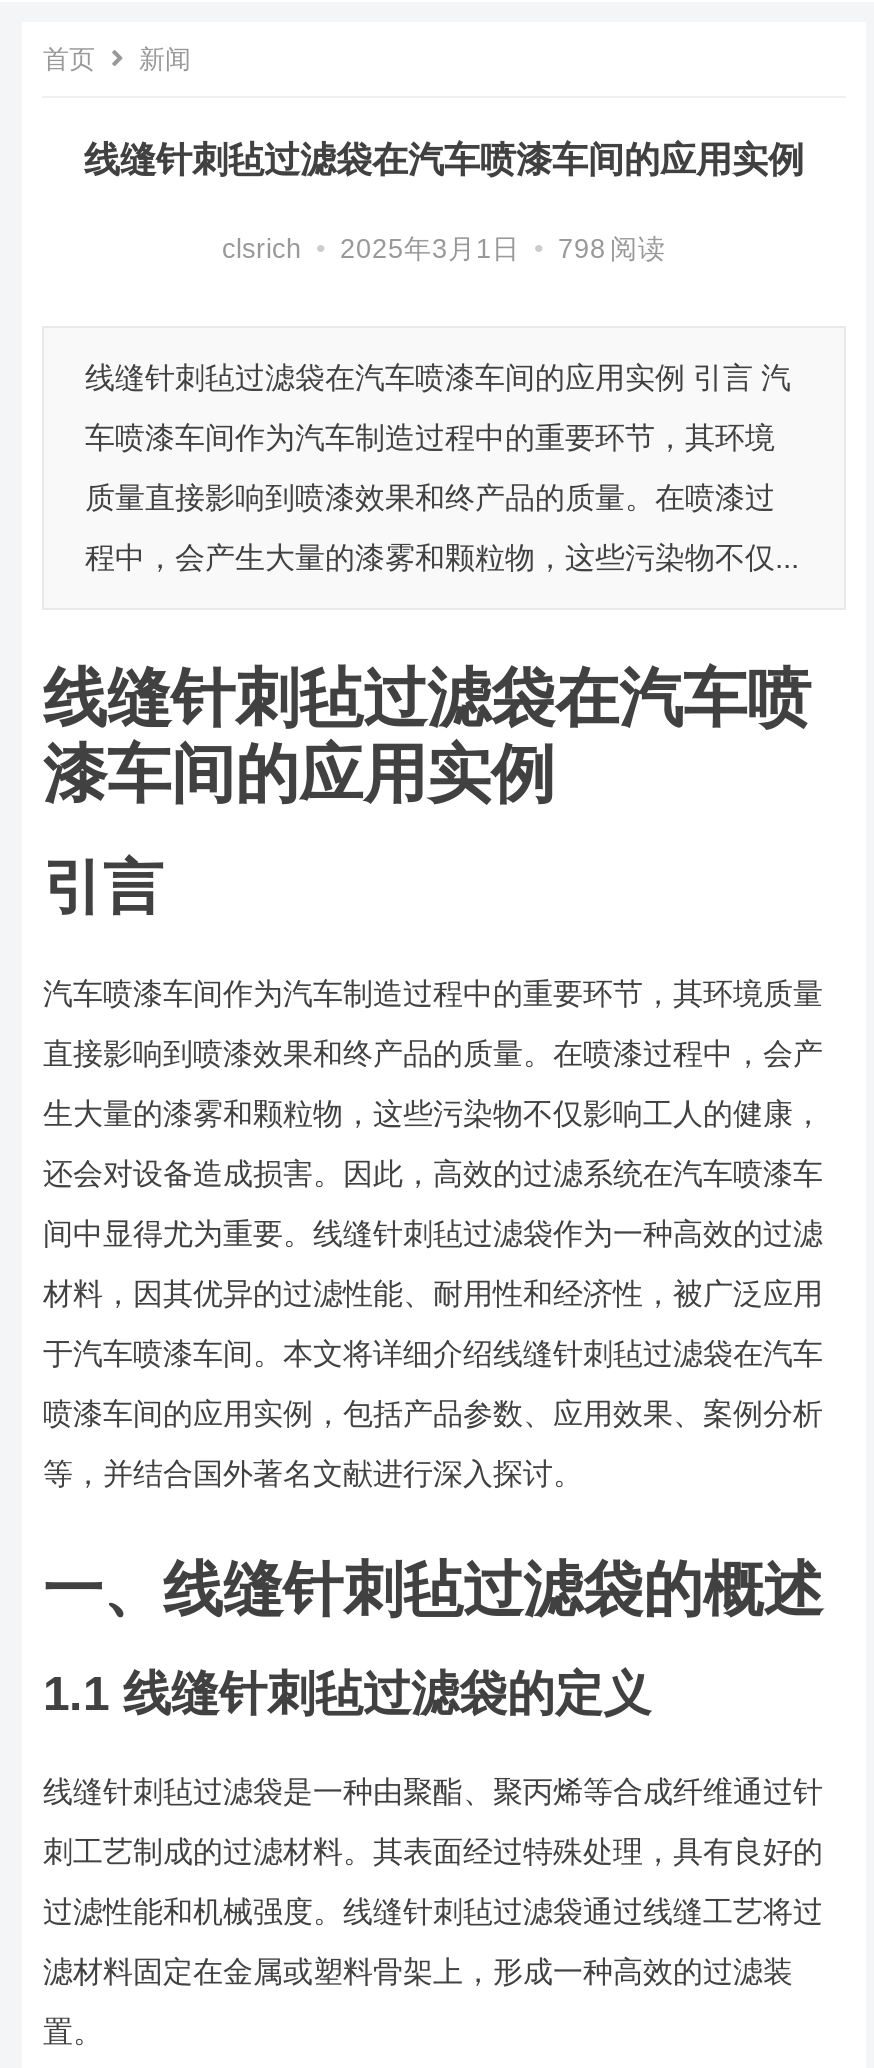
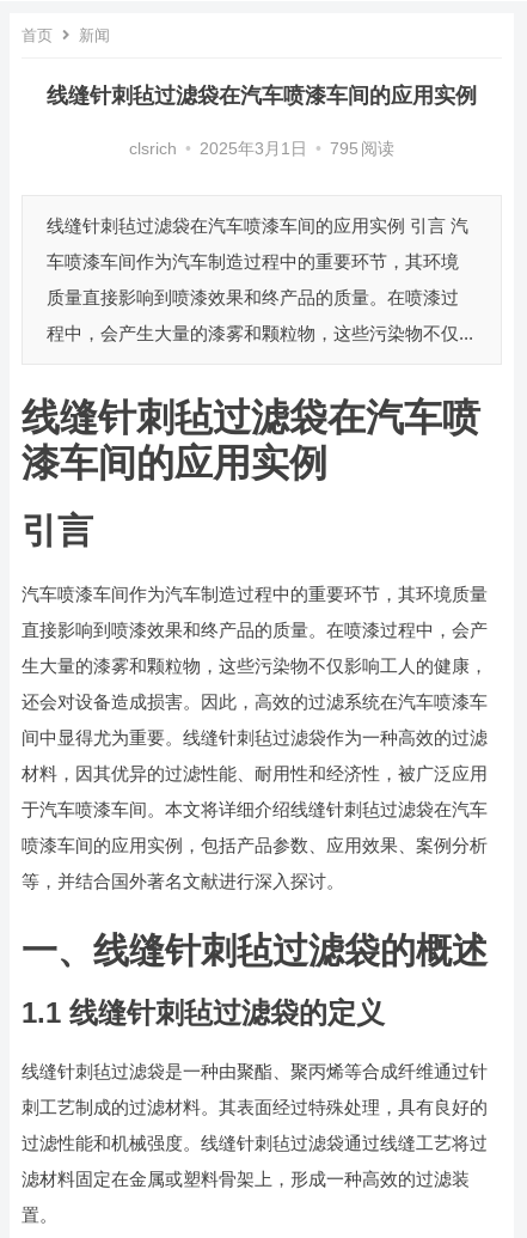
- clsrich • 2025年3月1日 • 798 阅读
+ clsrich • 2025年3月1日 • 795 阅读
